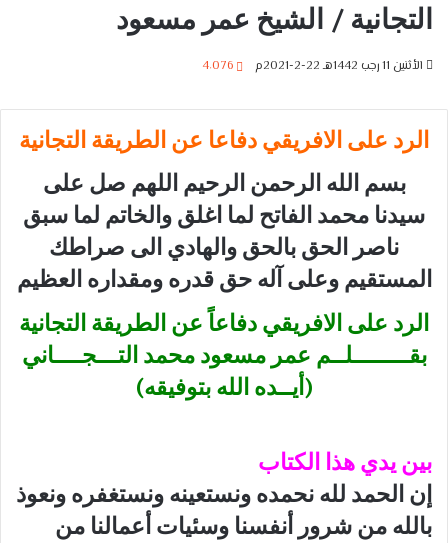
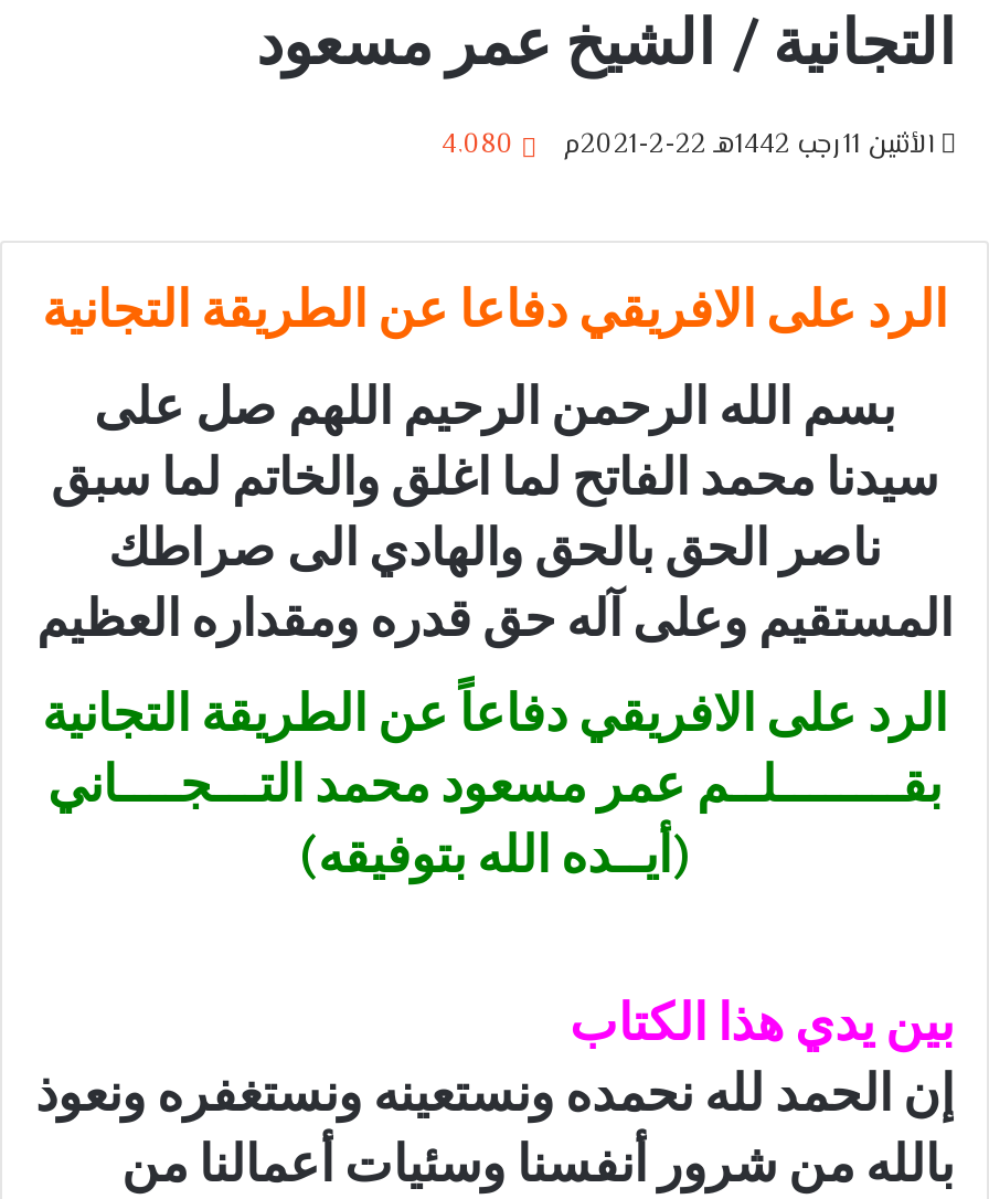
- 4٬076
+ 4٬080
